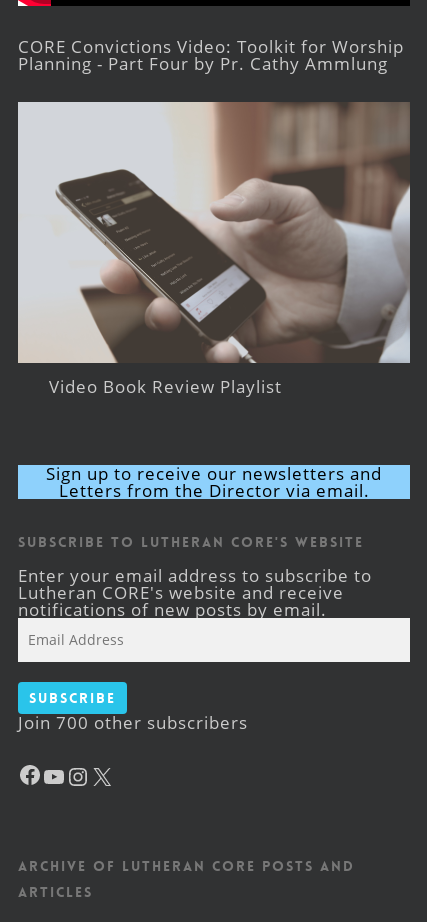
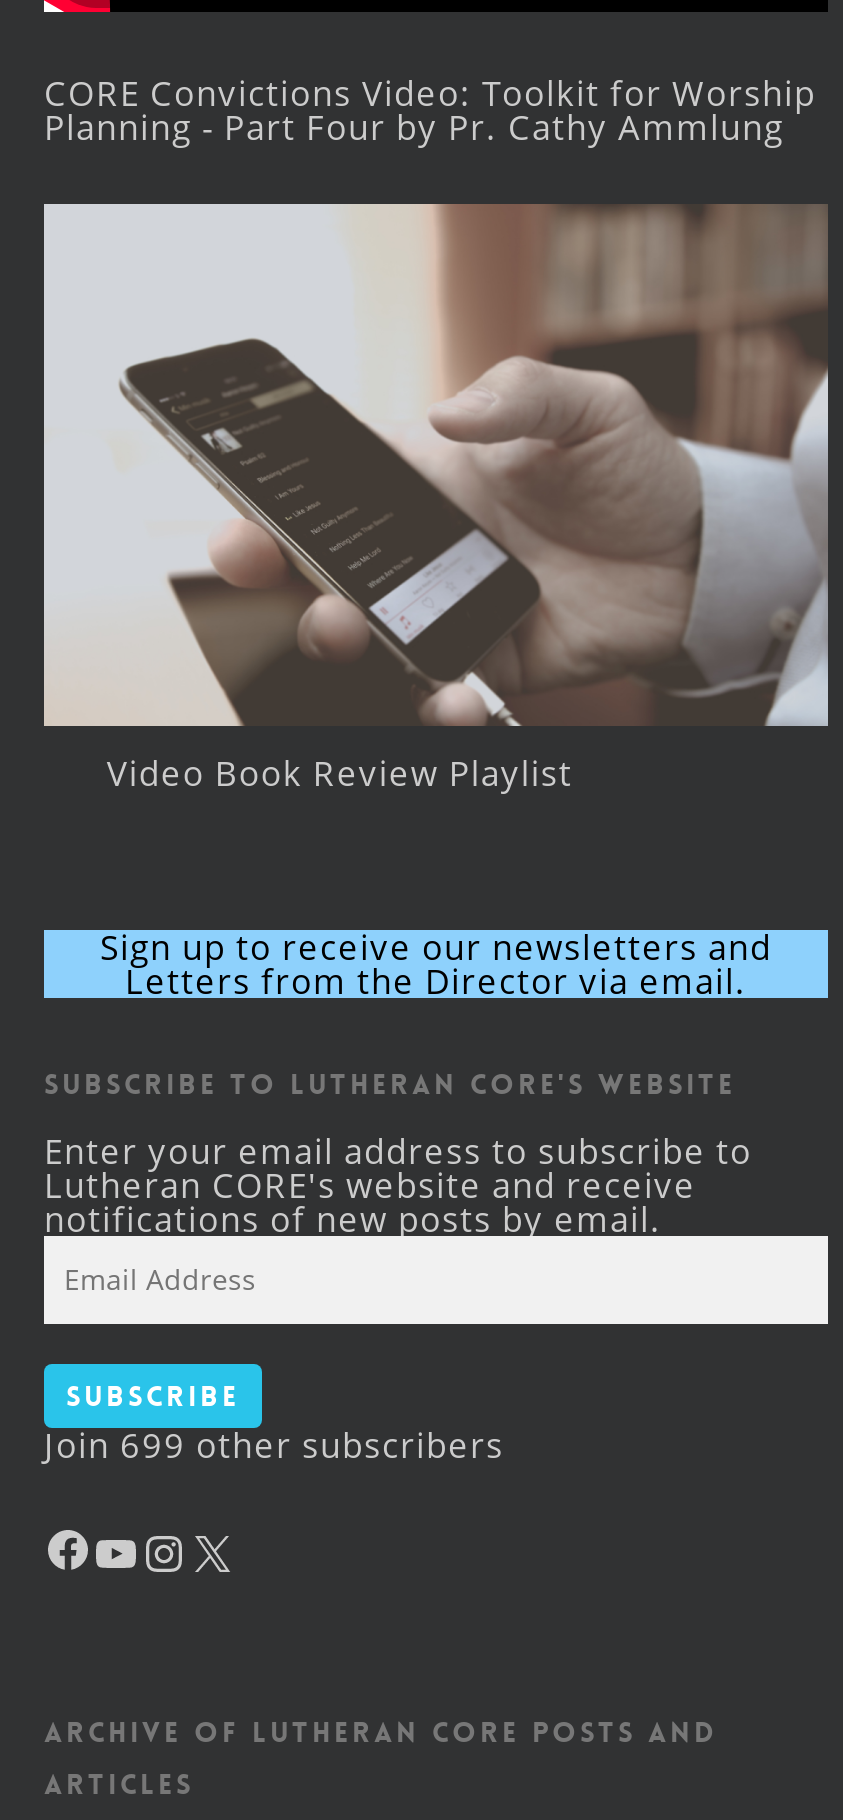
- Join 700 other subscribers
+ Join 699 other subscribers
